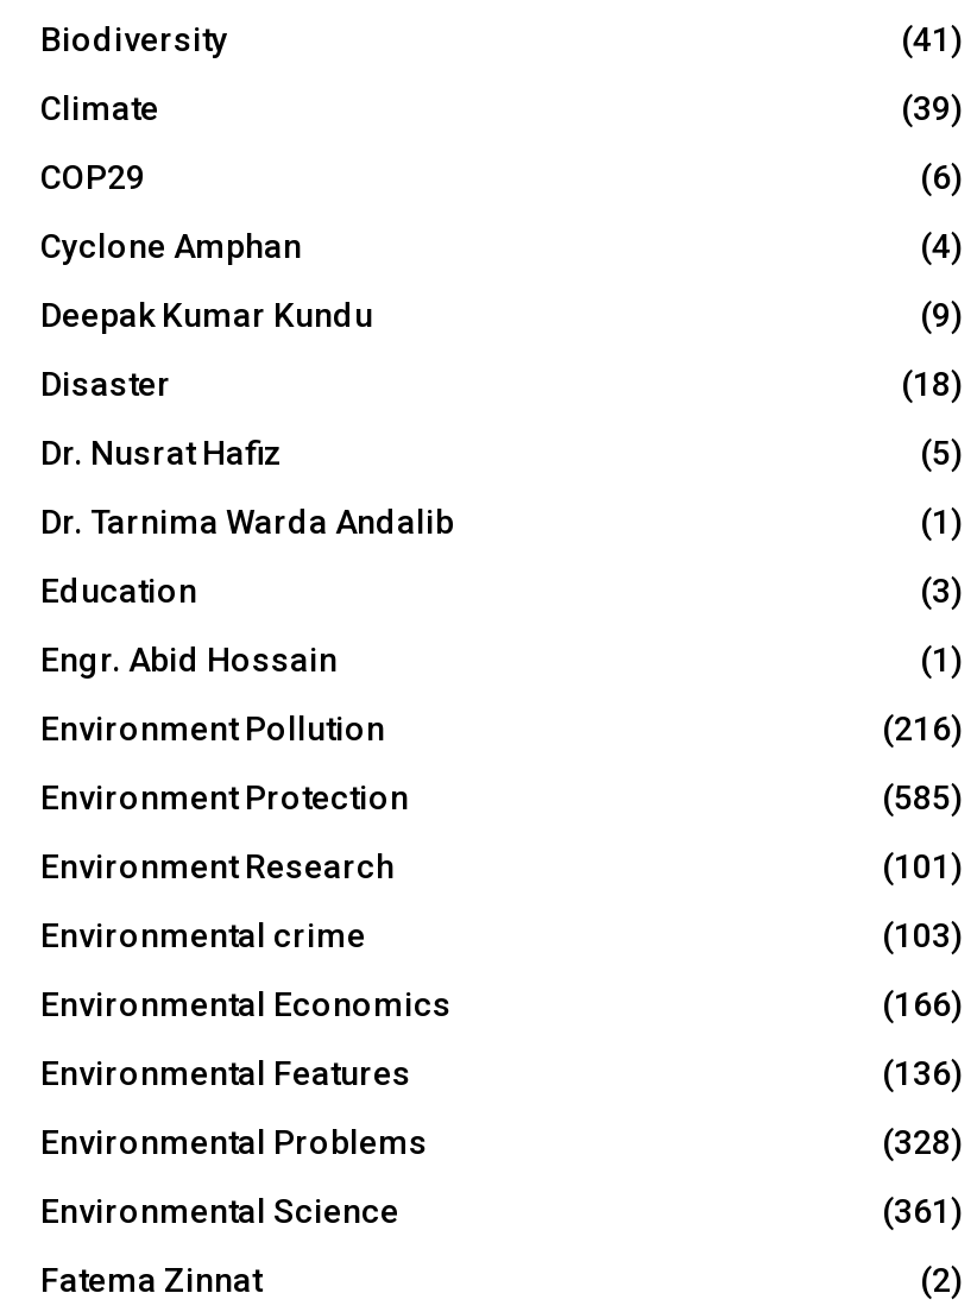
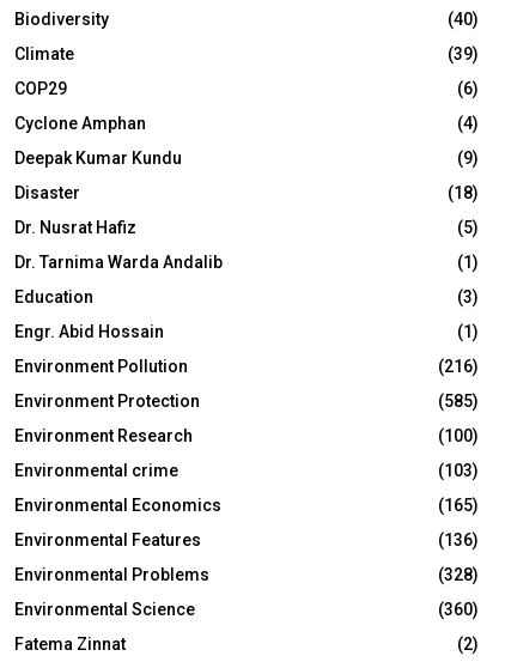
- (41)
+ (40)

- (101)
+ (100)

- (166)
+ (165)

- (361)
+ (360)
